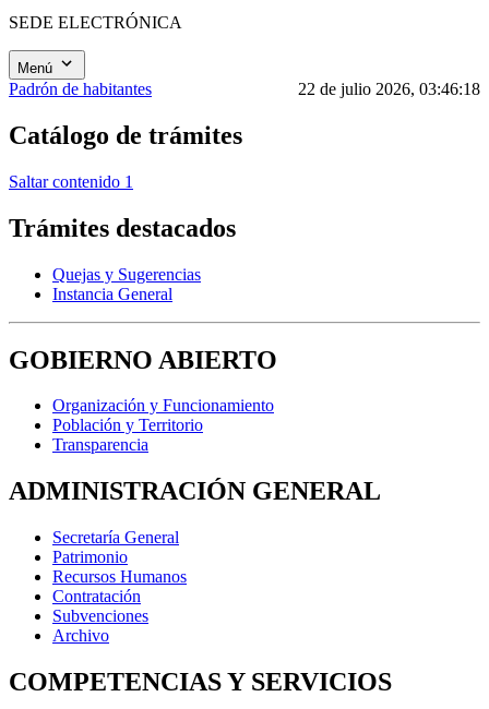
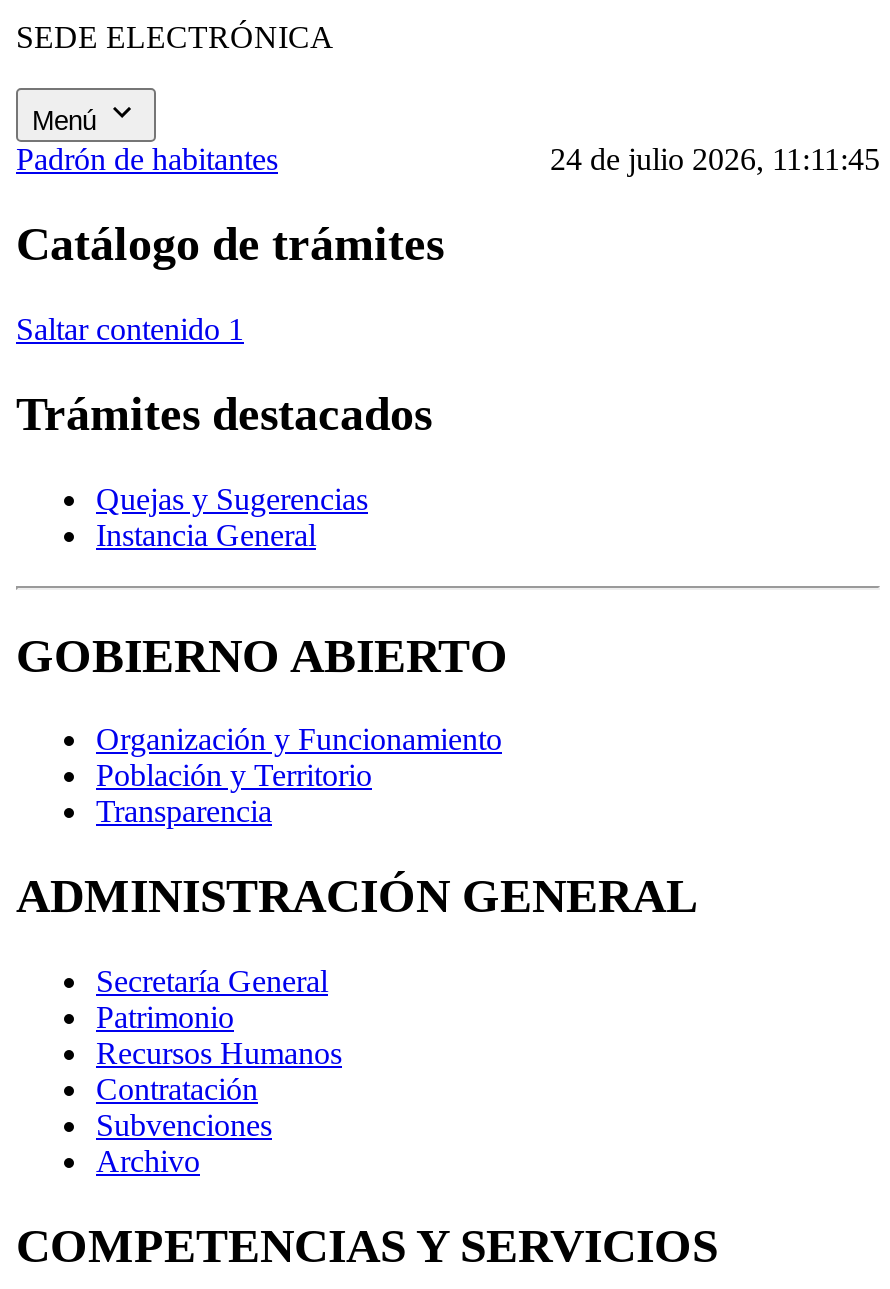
- 22 de julio 2026, 03:46:18
+ 24 de julio 2026, 11:11:45
